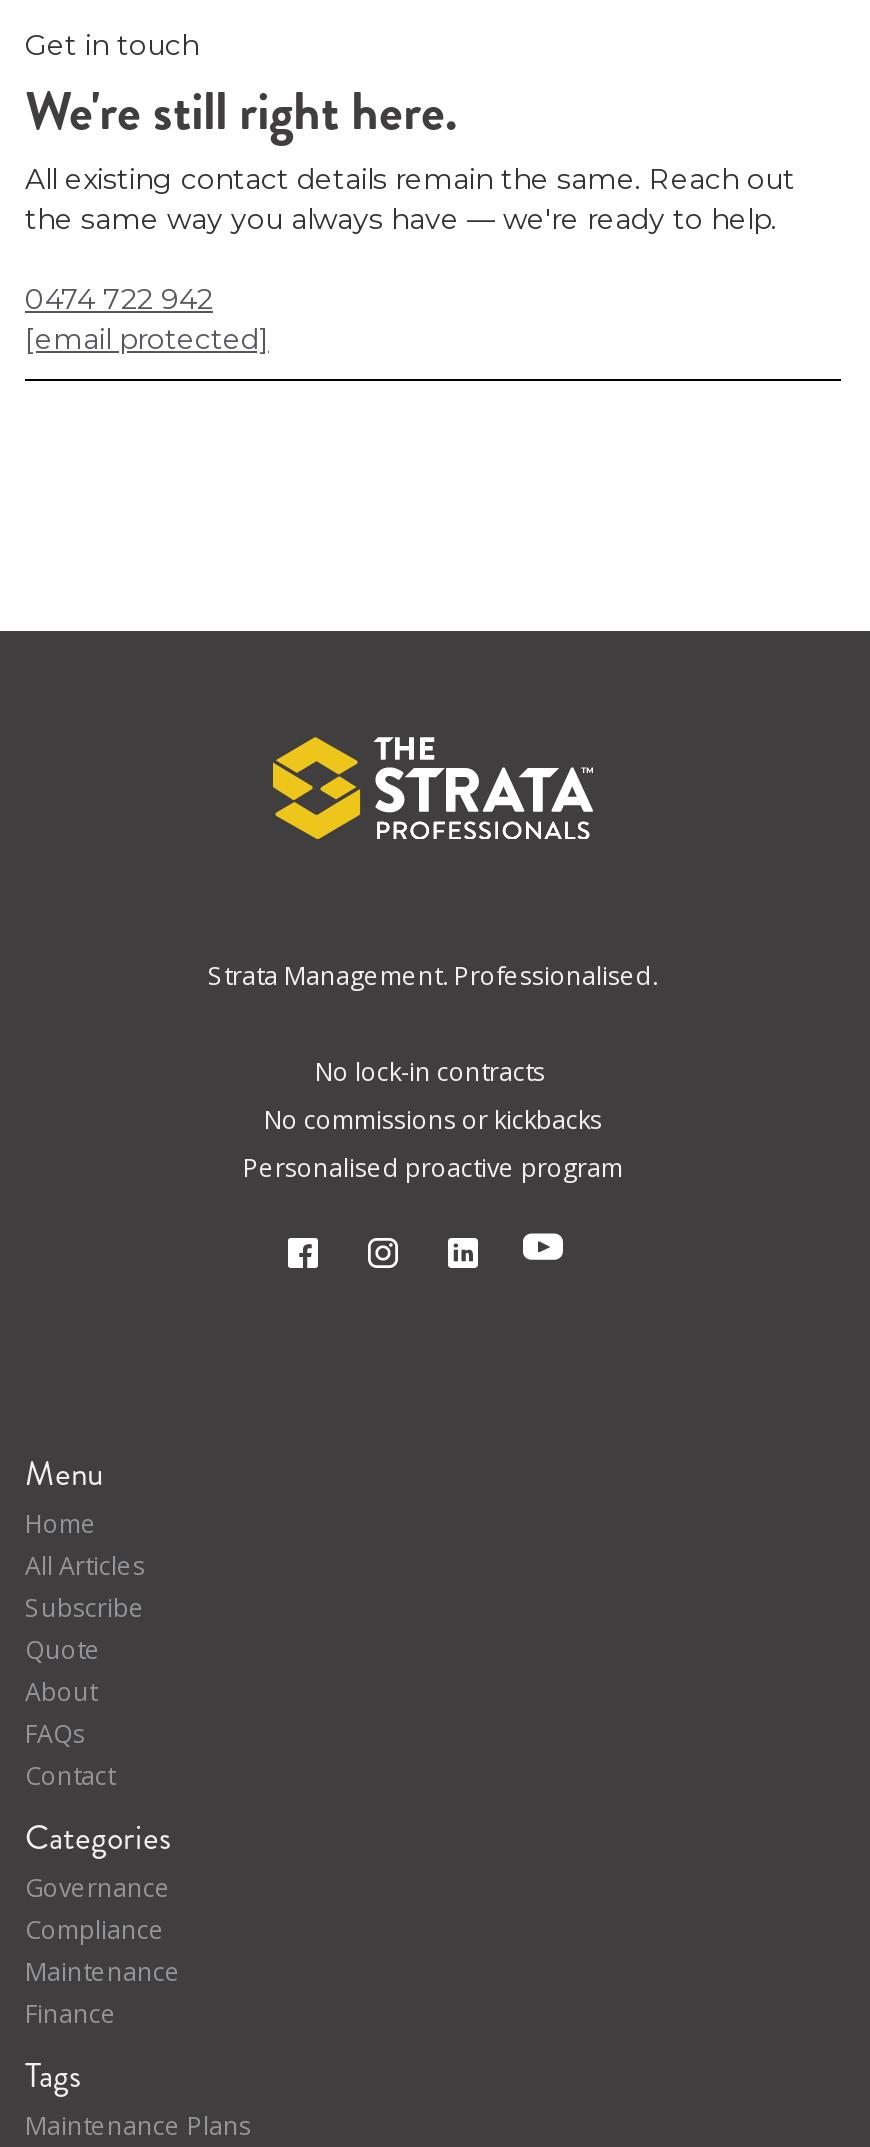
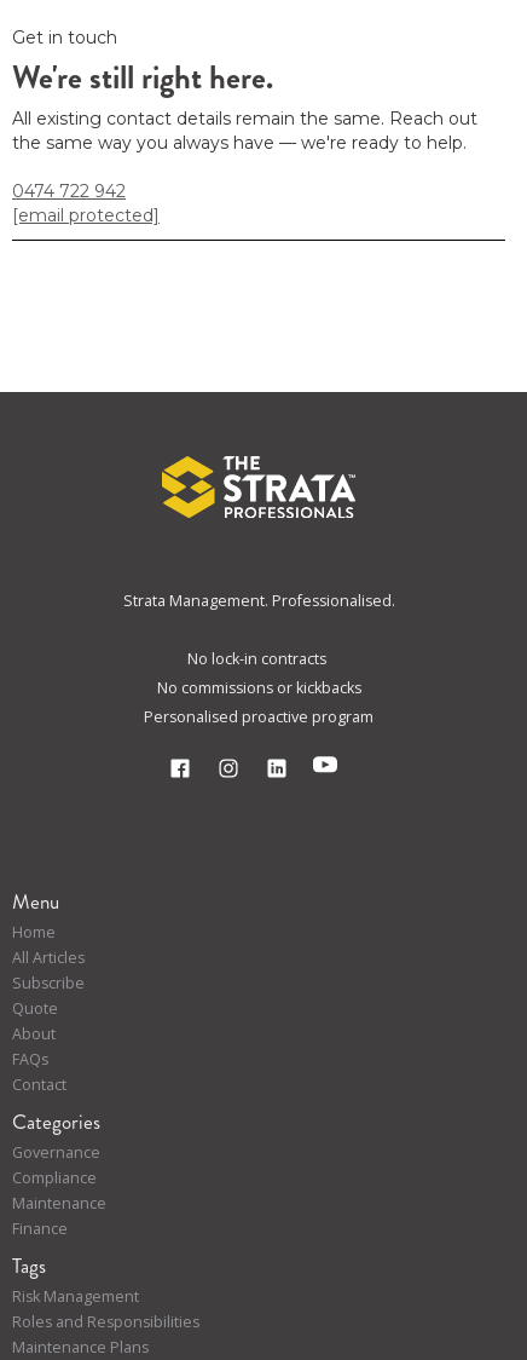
+ Risk Management
+ Roles and Responsibilities
